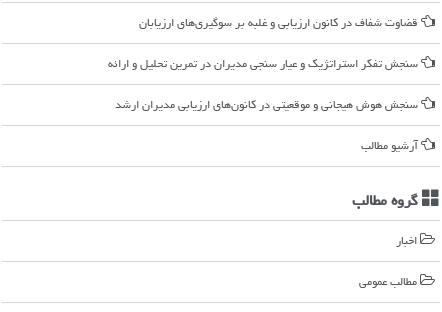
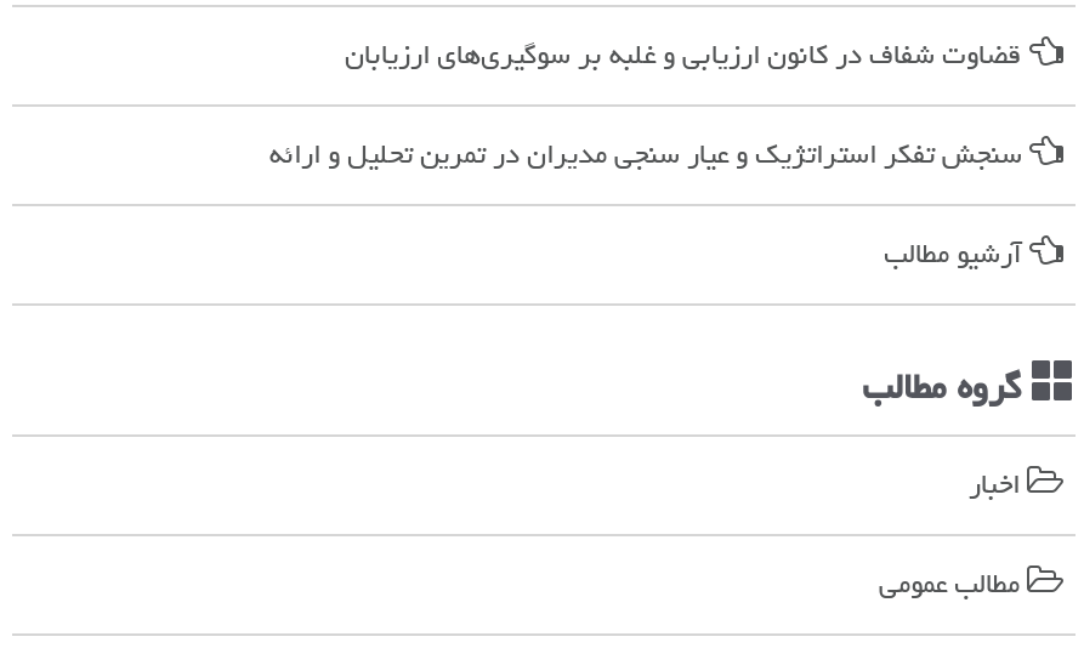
- سنجش هوش هیجانی و موقعیتی در کانون‌های ارزیابی مدیران ارشد
